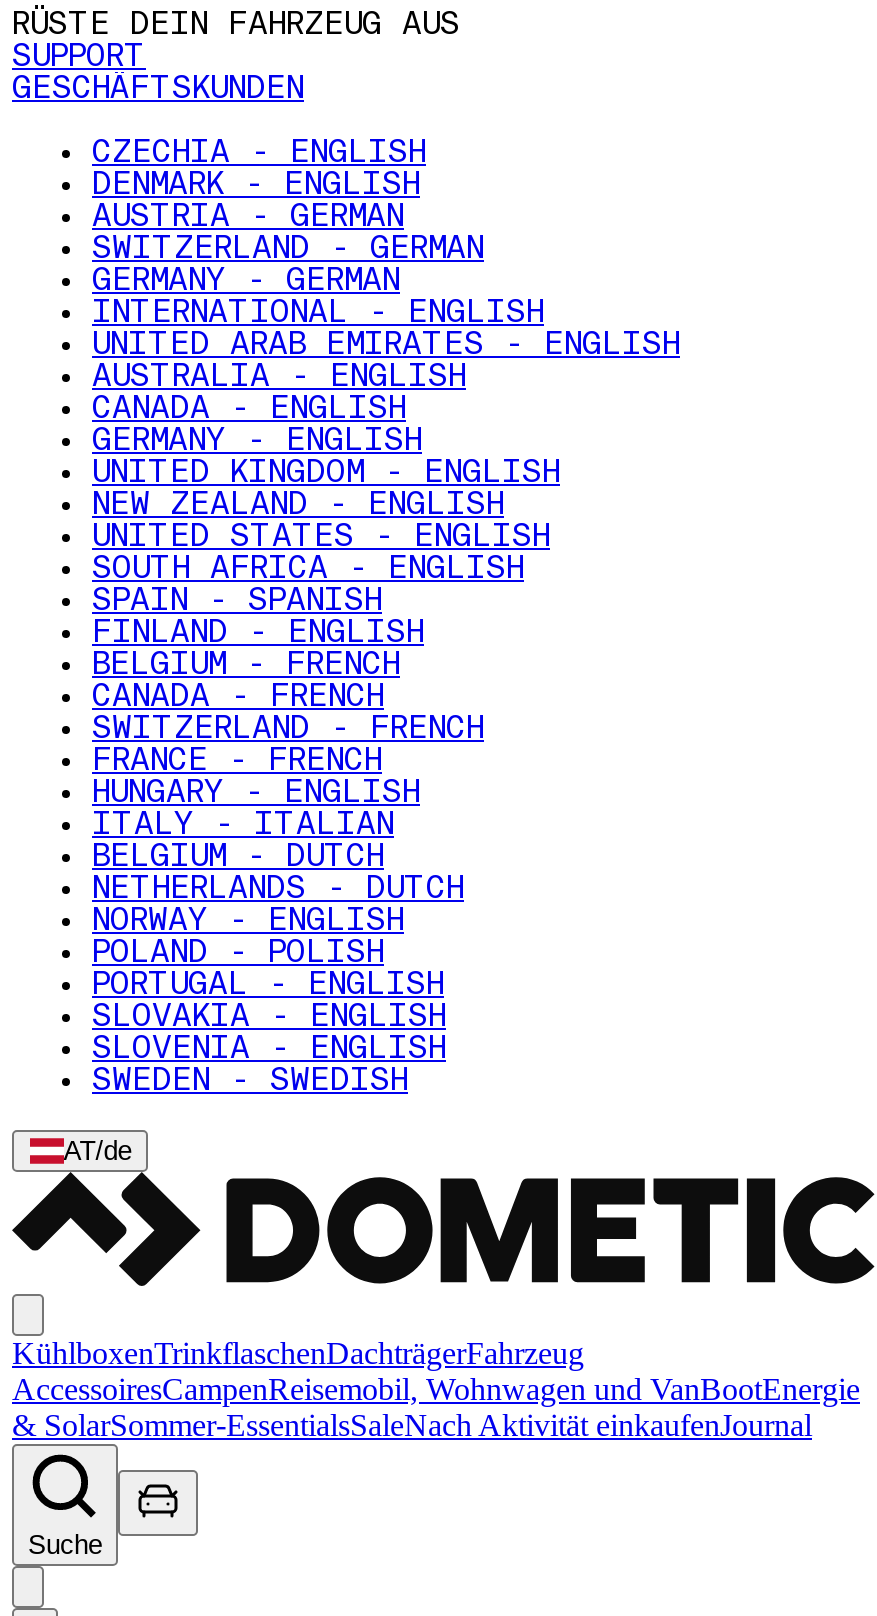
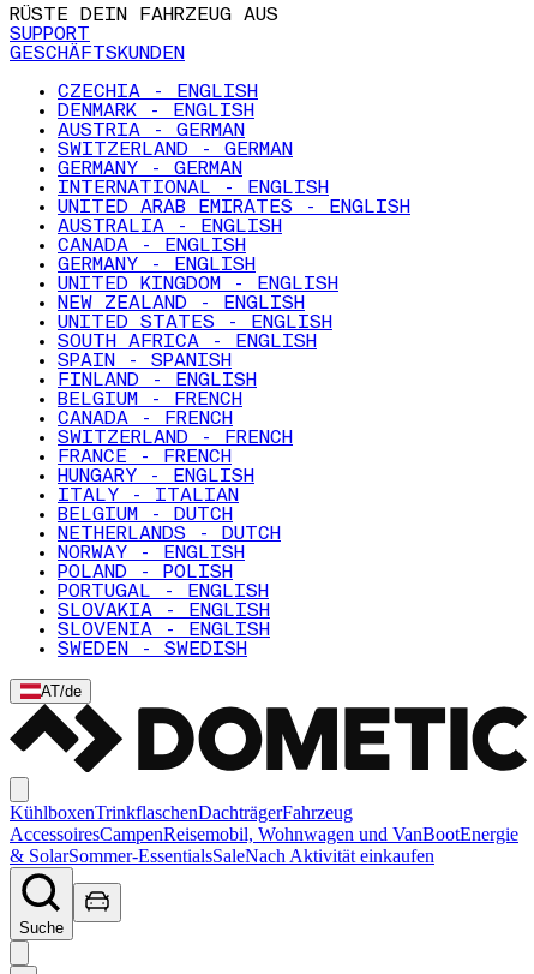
- & SolarSommer-EssentialsSaleNach Aktivität einkaufenJournal
+ & SolarSommer-EssentialsSaleNach Aktivität einkaufen
